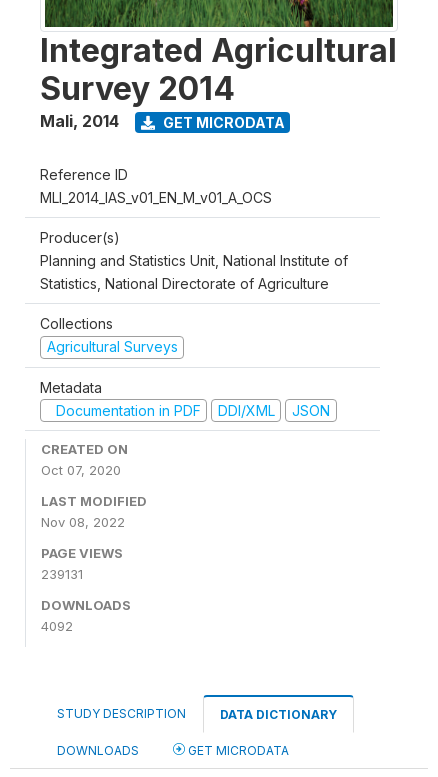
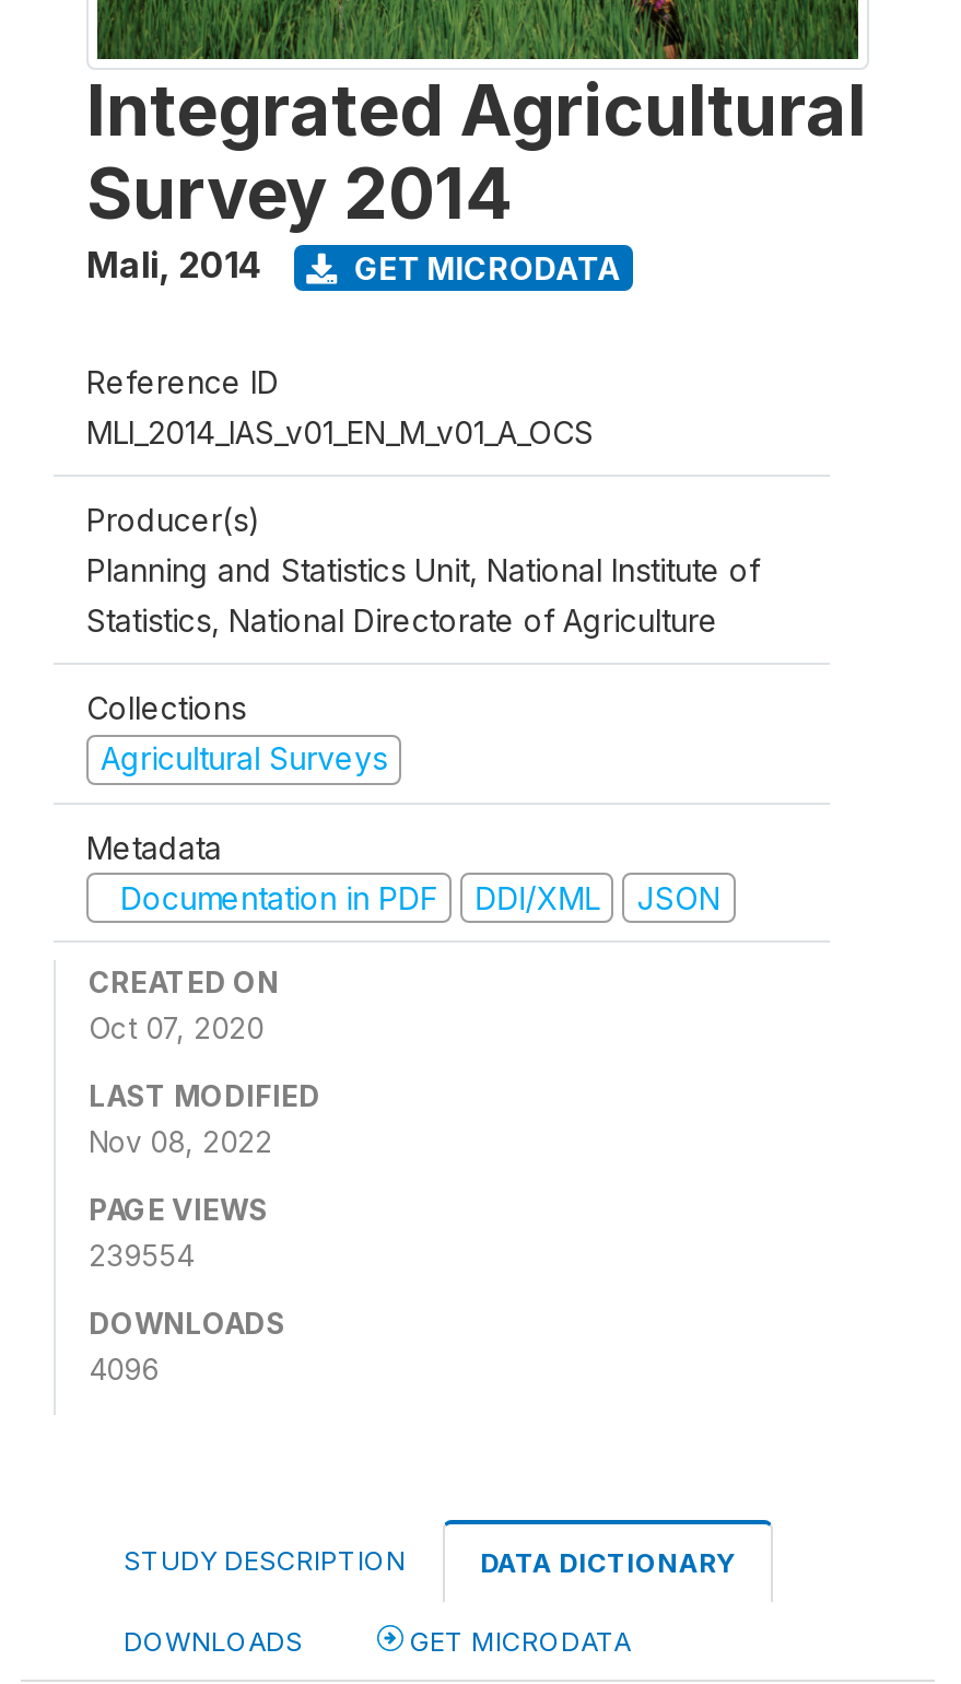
- 239131
+ 239554

- 4092
+ 4096
